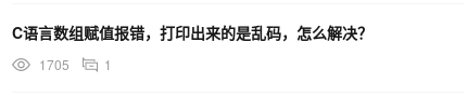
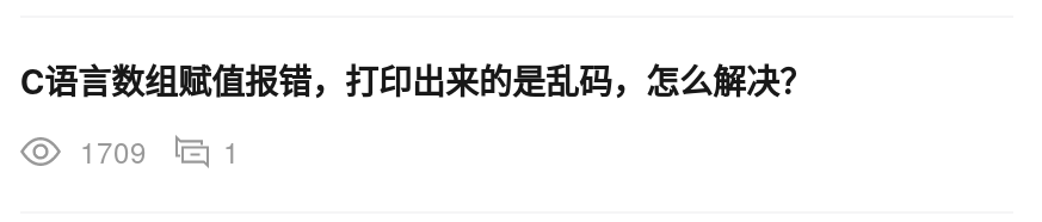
- 1705 1
+ 1709 1
